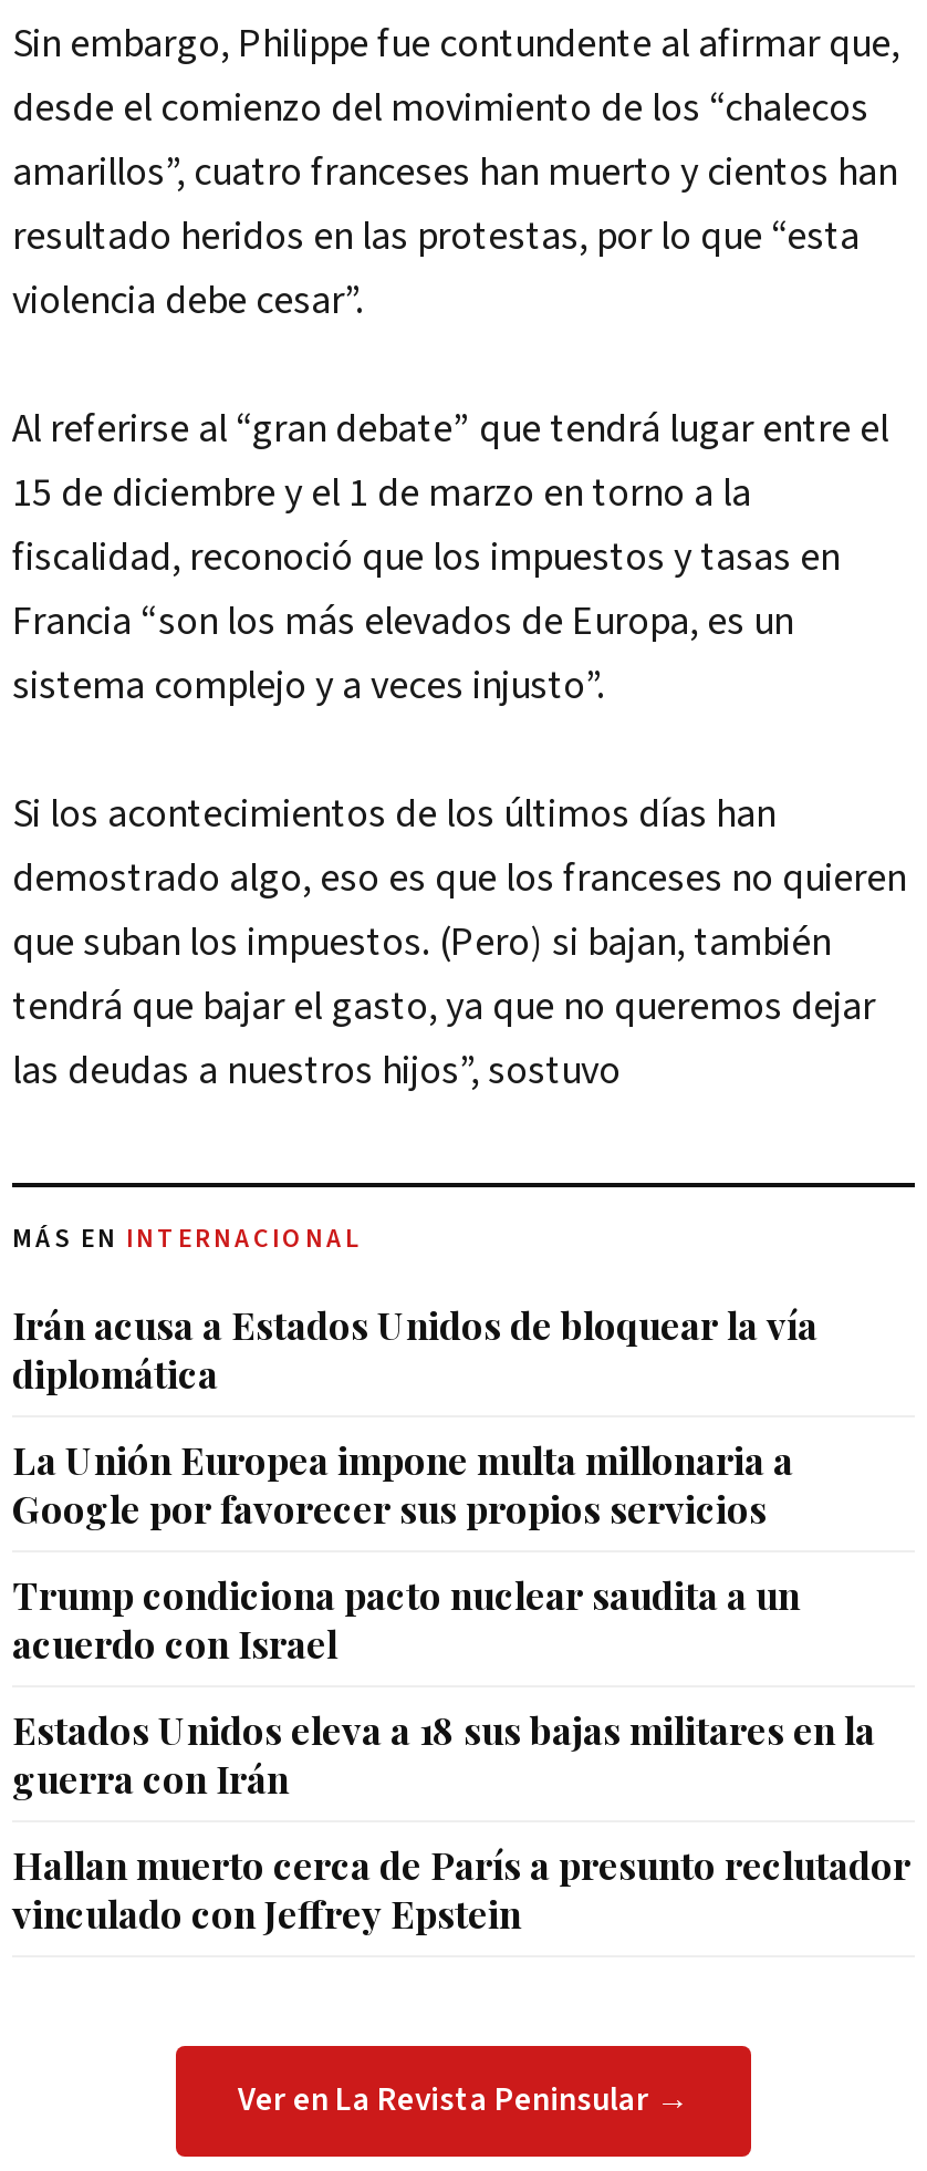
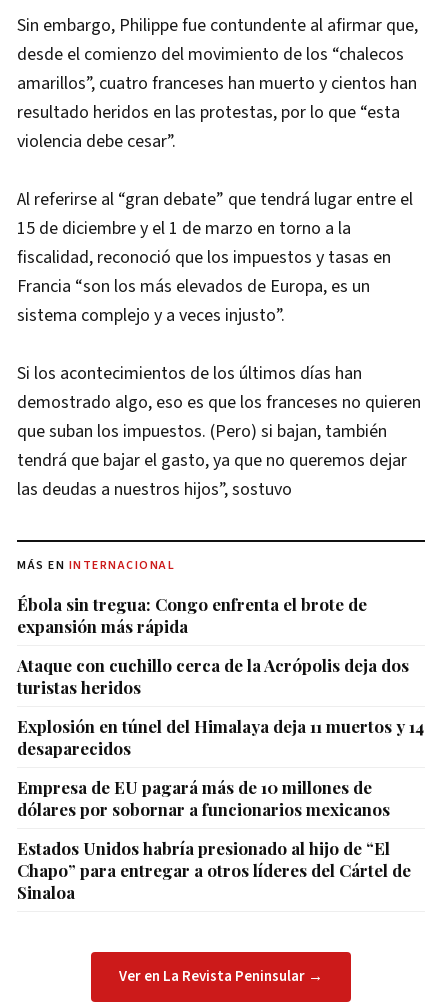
- Irán acusa a Estados Unidos de bloquear la vía
- diplomática
+ Ébola sin tregua: Congo enfrenta el brote de
+ expansión más rápida

- La Unión Europea impone multa millonaria a
- Google por favorecer sus propios servicios
+ Ataque con cuchillo cerca de la Acrópolis deja dos
+ turistas heridos

- Trump condiciona pacto nuclear saudita a un
- acuerdo con Israel
+ Explosión en túnel del Himalaya deja 11 muertos y 14
+ desaparecidos

- Estados Unidos eleva a 18 sus bajas militares en la
- guerra con Irán
+ Empresa de EU pagará más de 10 millones de
+ dólares por sobornar a funcionarios mexicanos

- Hallan muerto cerca de París a presunto reclutador
- vinculado con Jeffrey Epstein
+ Estados Unidos habría presionado al hijo de “El
+ Chapo” para entregar a otros líderes del Cártel de
+ Sinaloa
